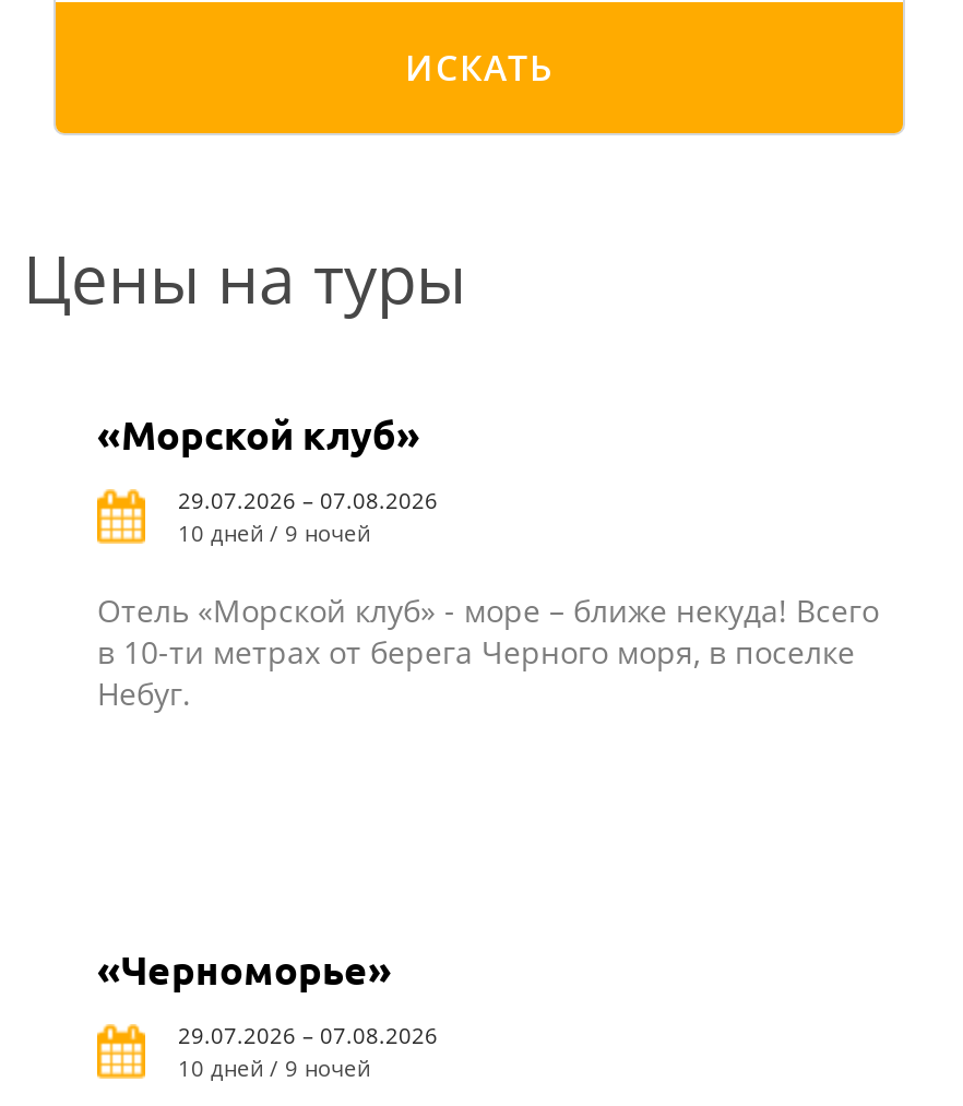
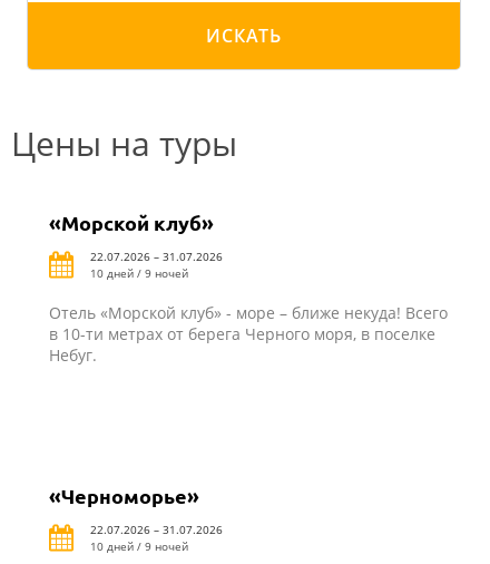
- 29.07.2026 – 07.08.2026
+ 22.07.2026 – 31.07.2026

- 29.07.2026 – 07.08.2026
+ 22.07.2026 – 31.07.2026
